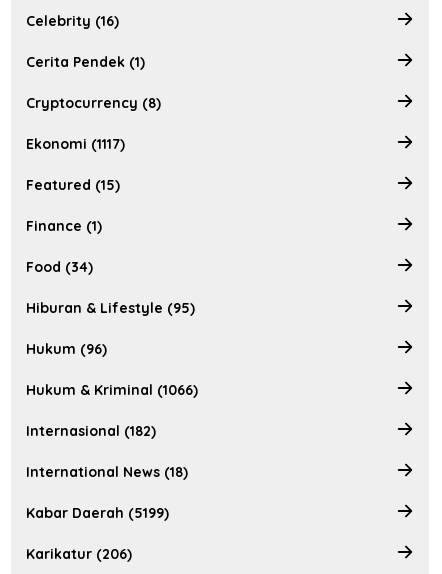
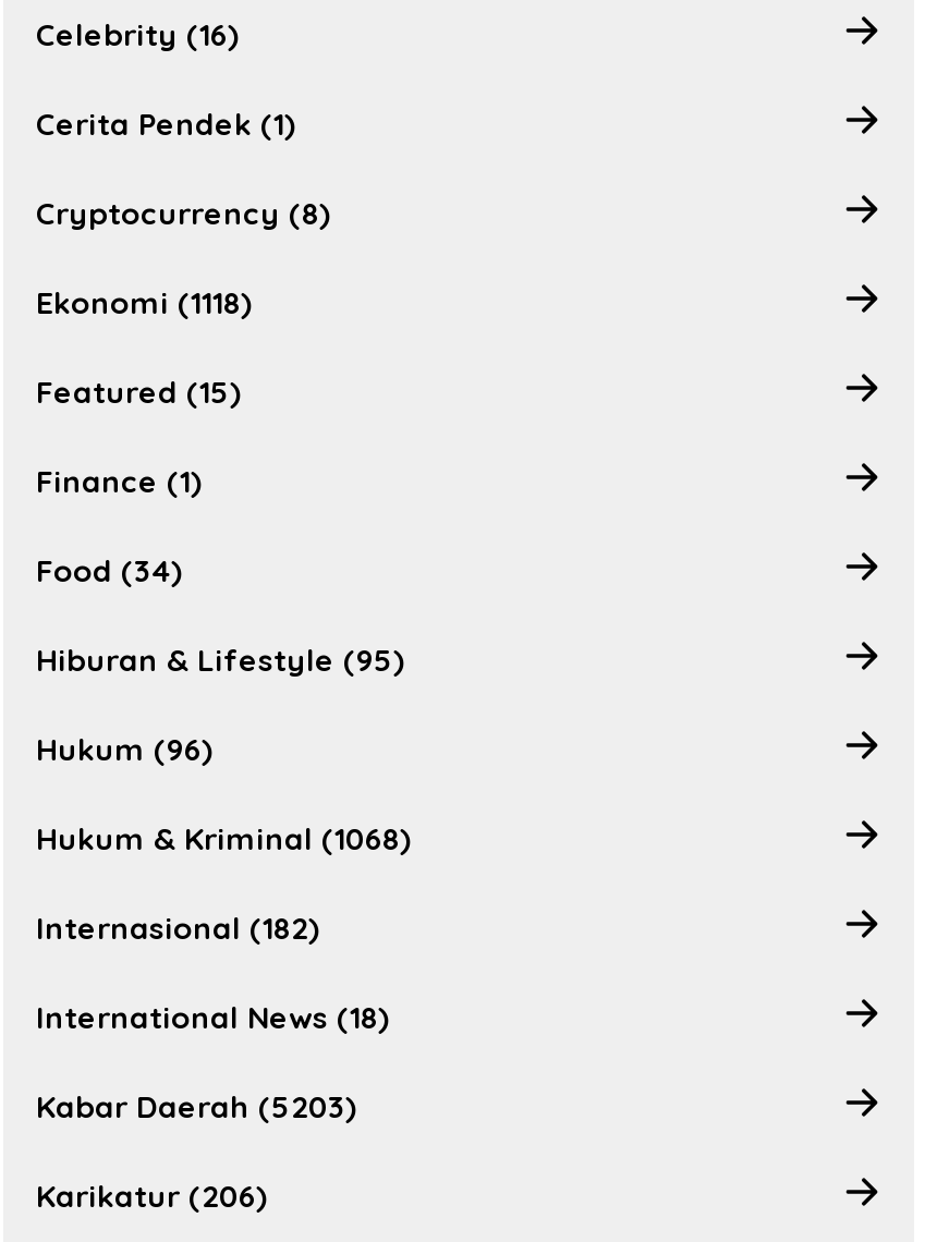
- Ekonomi (1117)
+ Ekonomi (1118)

- Hukum & Kriminal (1066)
+ Hukum & Kriminal (1068)

- Kabar Daerah (5199)
+ Kabar Daerah (5203)
